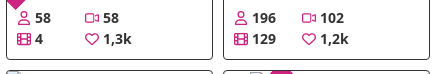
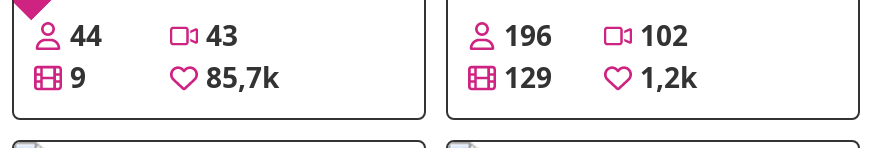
- 58
- 58
- 4
- 1,3k
+ 44
+ 43
+ 9
+ 85,7k
